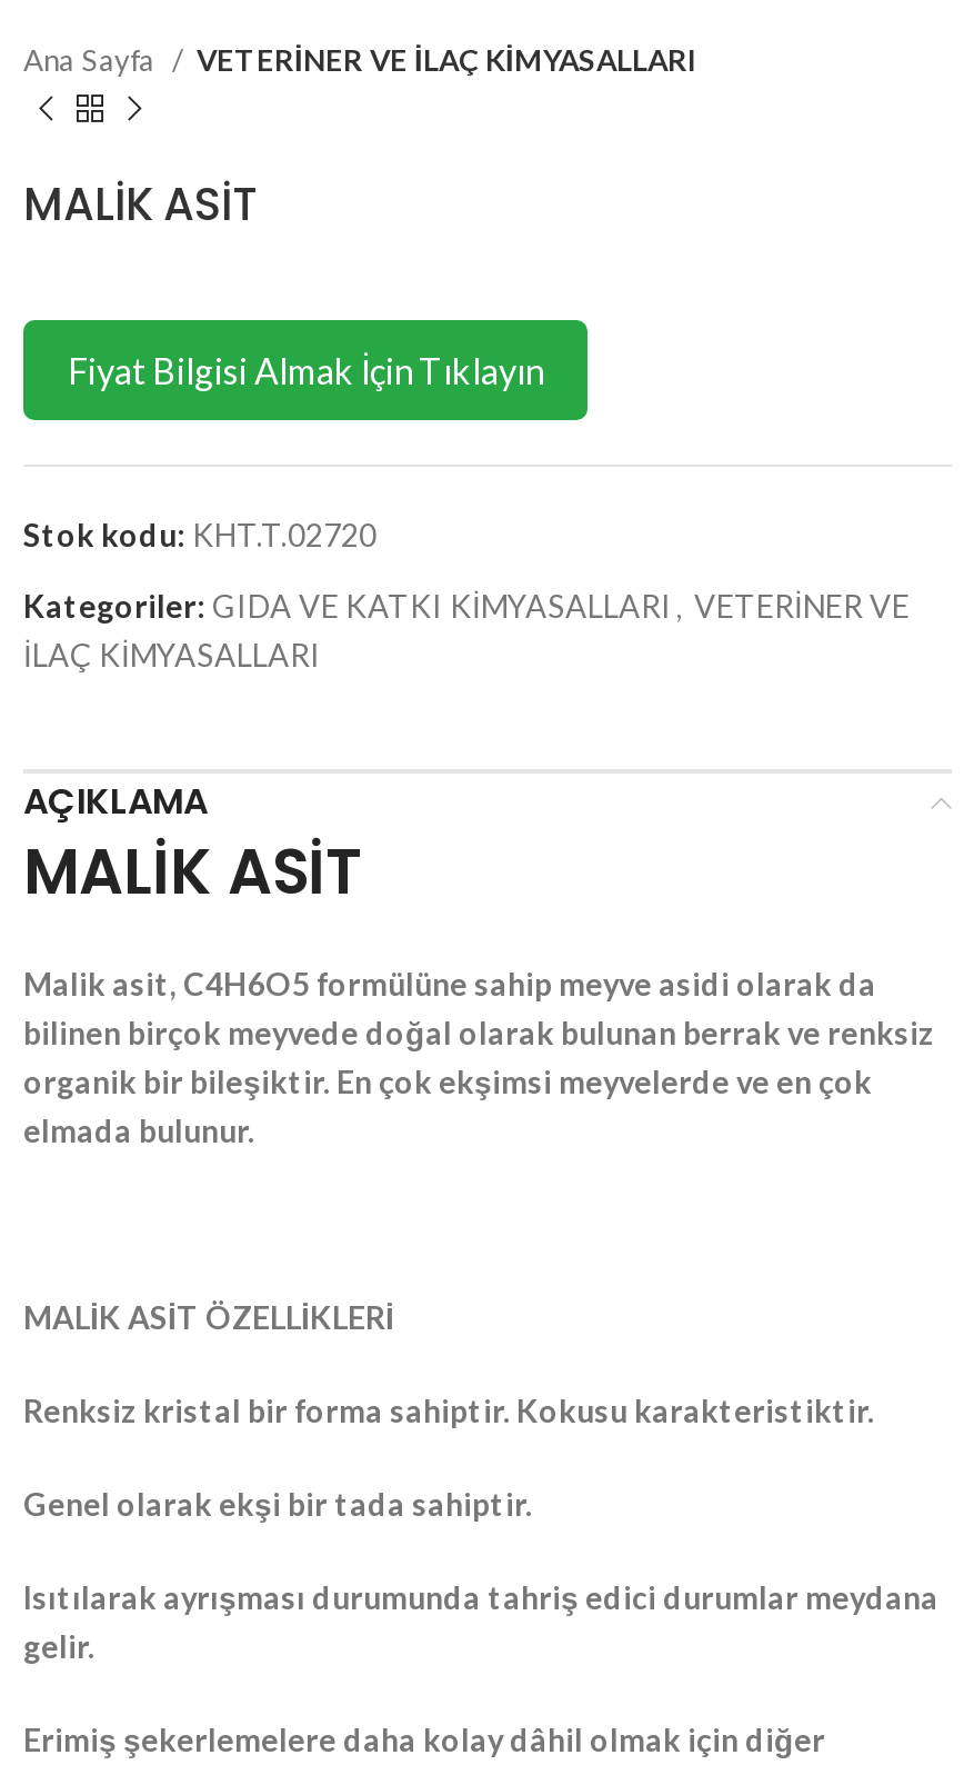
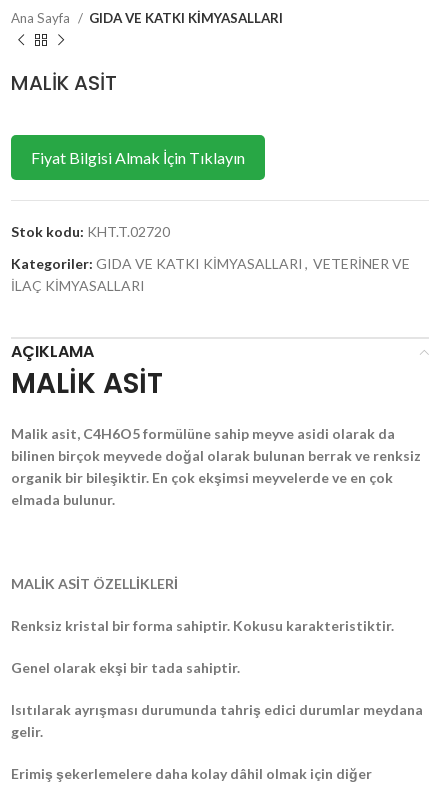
- VETERİNER VE İLAÇ KİMYASALLARI
+ GIDA VE KATKI KİMYASALLARI
